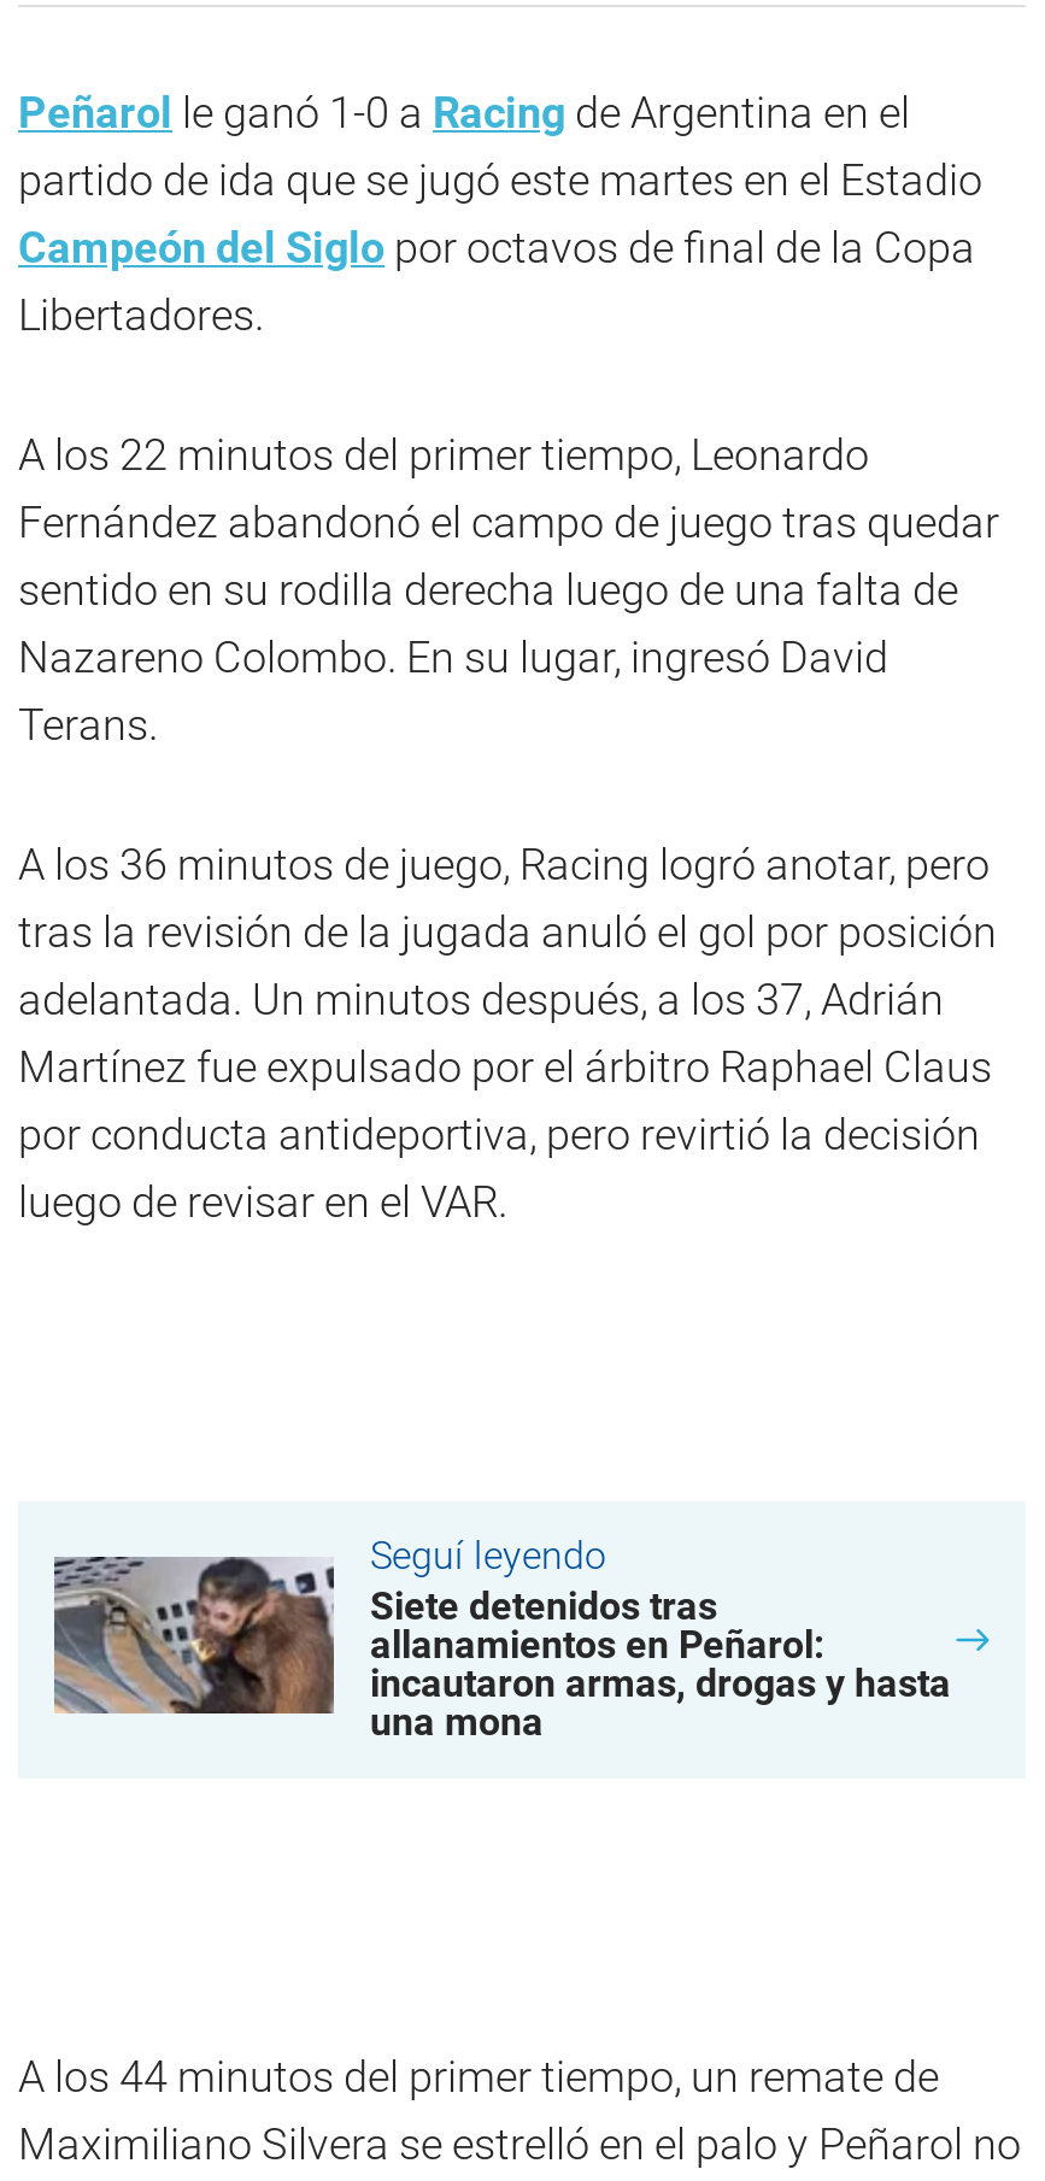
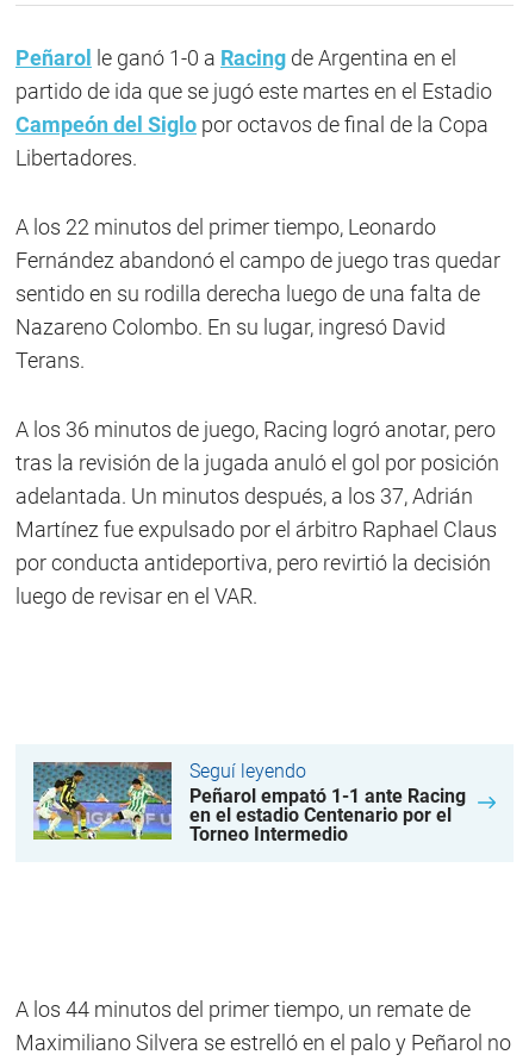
- [image]
- Siete detenidos tras
- allanamientos en Peñarol:
- incautaron armas, drogas y hasta
- una mona
+ [image]
+ Peñarol empató 1-1 ante Racing
+ en el estadio Centenario por el
+ Torneo Intermedio
